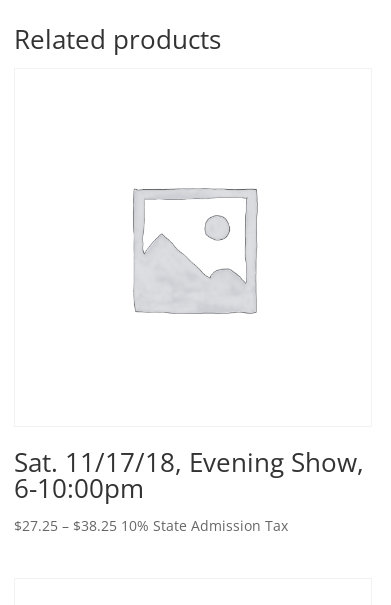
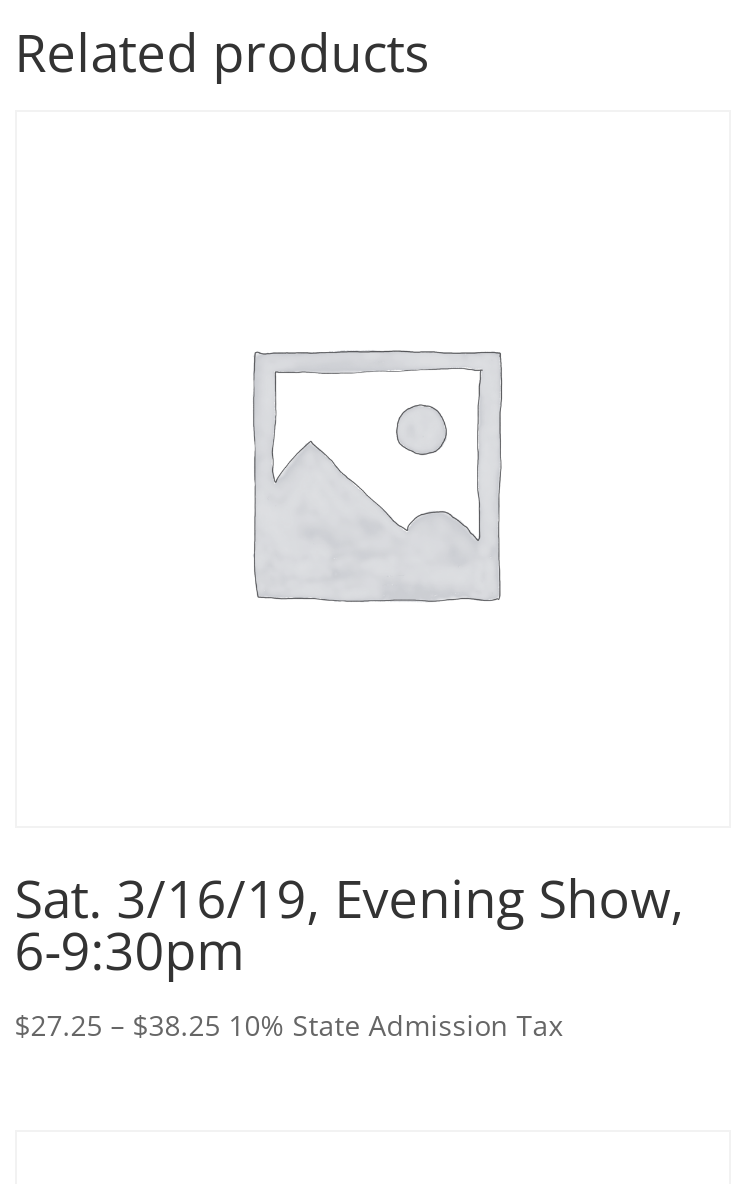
- Sat. 11/17/18, Evening Show,
- 6-10:00pm
+ Sat. 3/16/19, Evening Show,
+ 6-9:30pm
